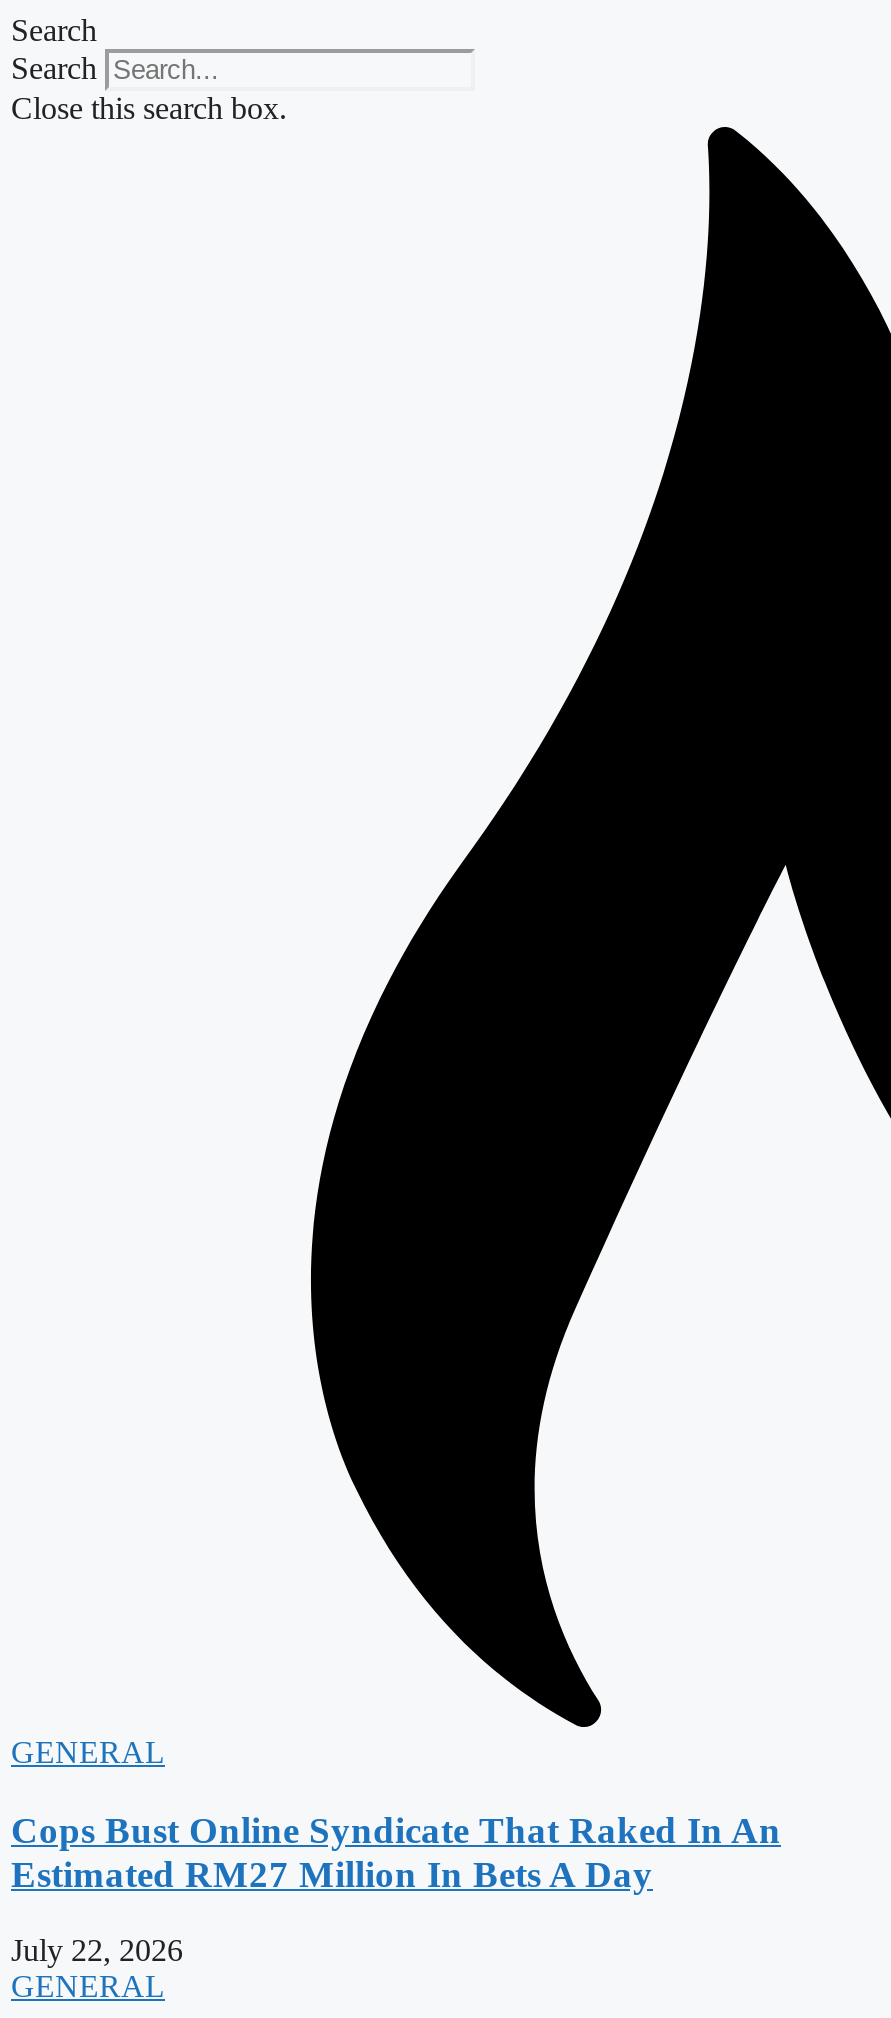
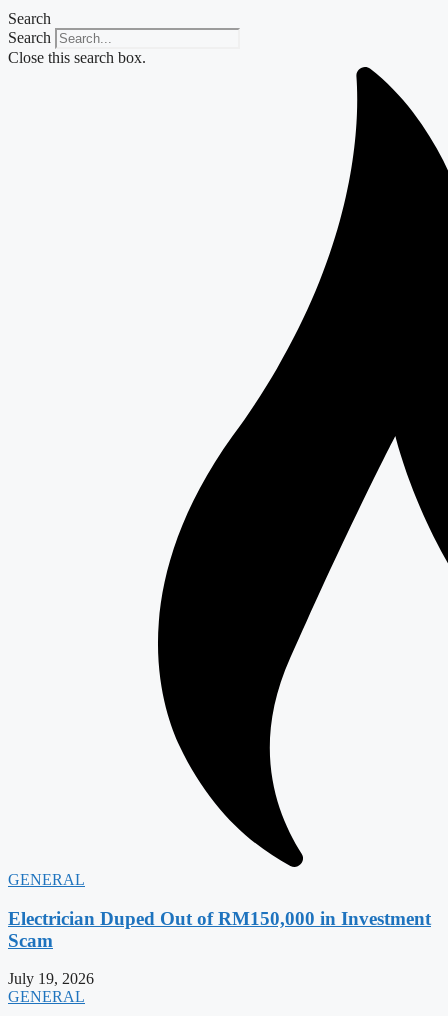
- Cops Bust Online Syndicate That Raked In An
- Estimated RM27 Million In Bets A Day
+ Electrician Duped Out of RM150,000 in Investment
+ Scam

- July 22, 2026
+ July 19, 2026
